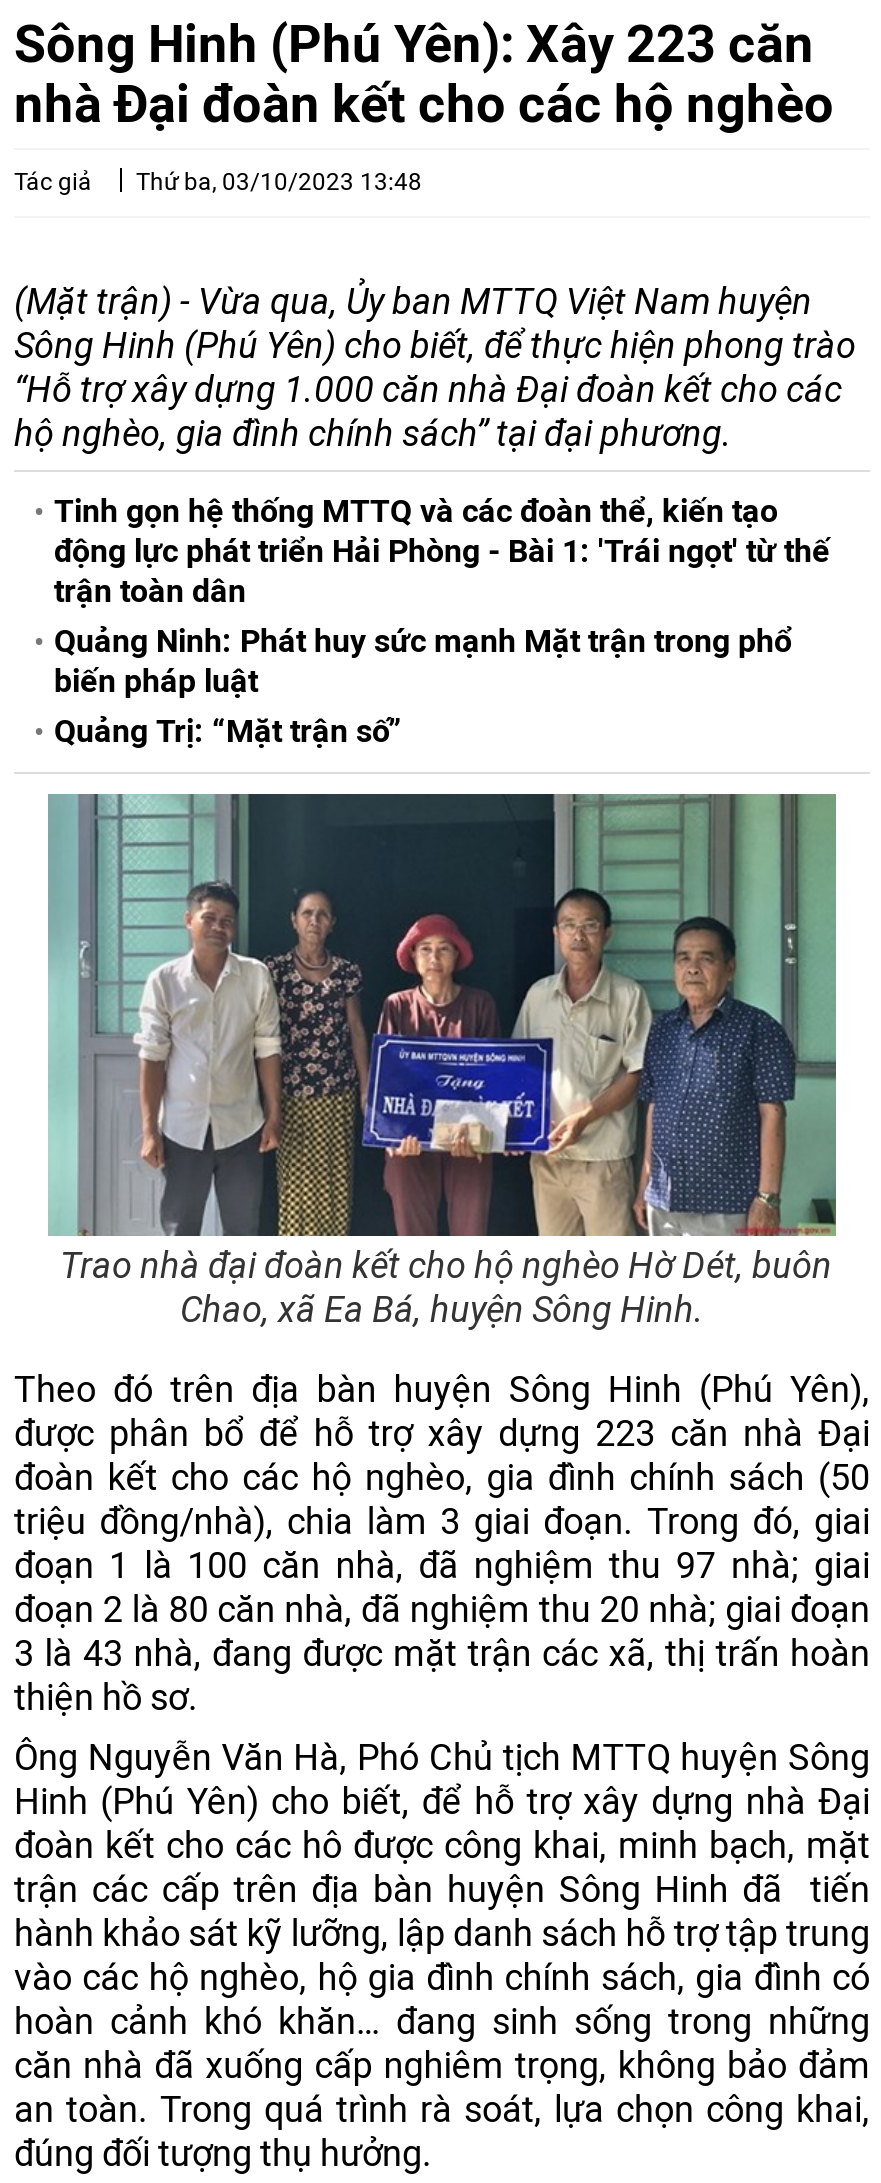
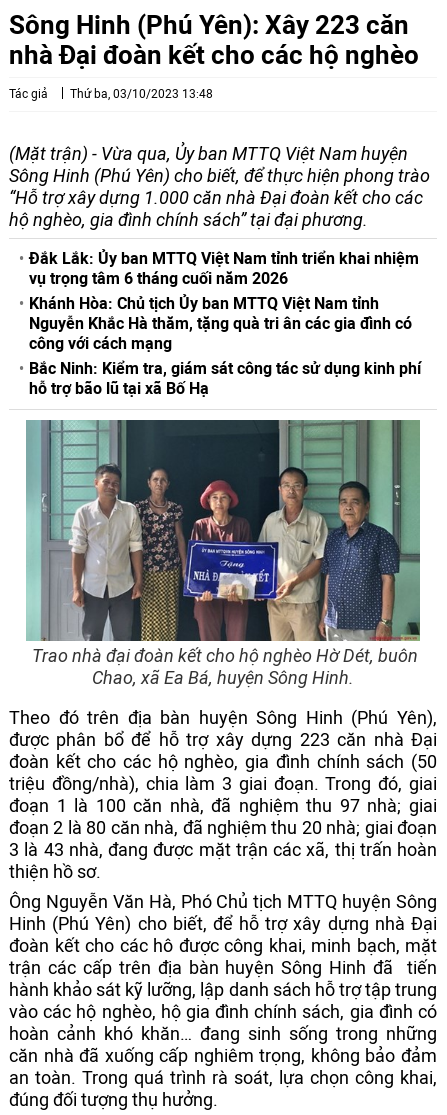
- Tinh gọn hệ thống MTTQ và các đoàn thể, kiến tạo
- động lực phát triển Hải Phòng - Bài 1: 'Trái ngọt' từ thế
- trận toàn dân
- Quảng Ninh: Phát huy sức mạnh Mặt trận trong phổ
- biến pháp luật
- Quảng Trị: “Mặt trận số”
+ Đắk Lắk: Ủy ban MTTQ Việt Nam tỉnh triển khai nhiệm
+ vụ trọng tâm 6 tháng cuối năm 2026
+ Khánh Hòa: Chủ tịch Ủy ban MTTQ Việt Nam tỉnh
+ Nguyễn Khắc Hà thăm, tặng quà tri ân các gia đình có
+ công với cách mạng
+ Bắc Ninh: Kiểm tra, giám sát công tác sử dụng kinh phí
+ hỗ trợ bão lũ tại xã Bố Hạ
